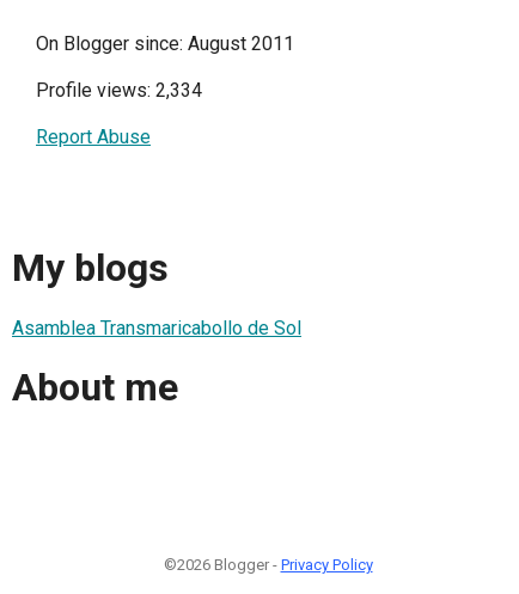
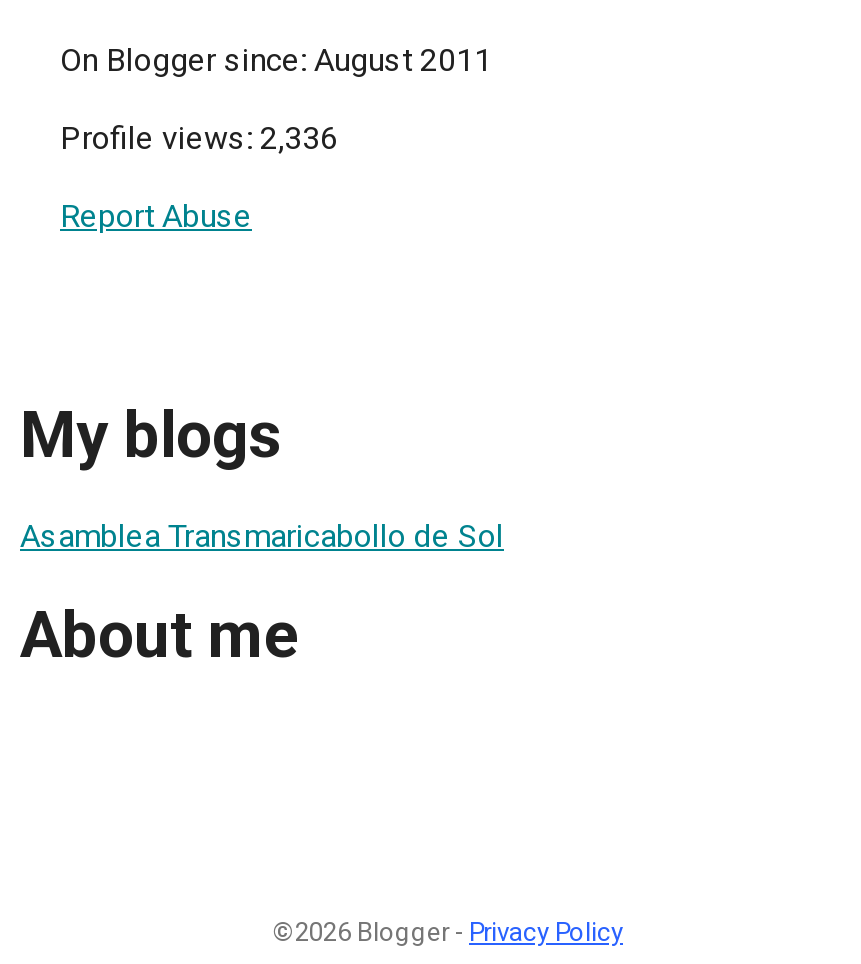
- Profile views: 2,334
+ Profile views: 2,336
